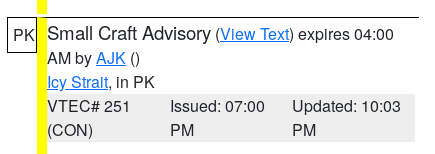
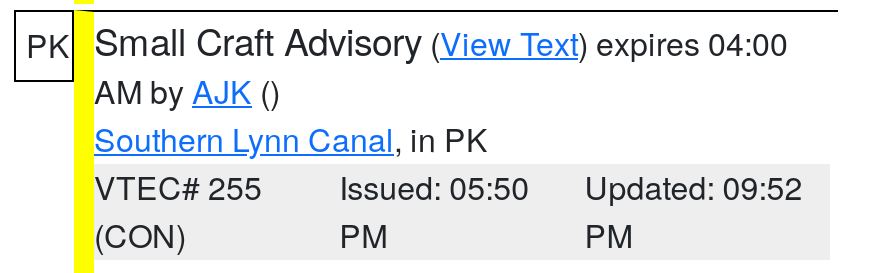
- Icy Strait, in PK
- VTEC# 251
+ Southern Lynn Canal, in PK
+ VTEC# 255

- Issued: 07:00
+ Issued: 05:50

- Updated: 10:03
+ Updated: 09:52
